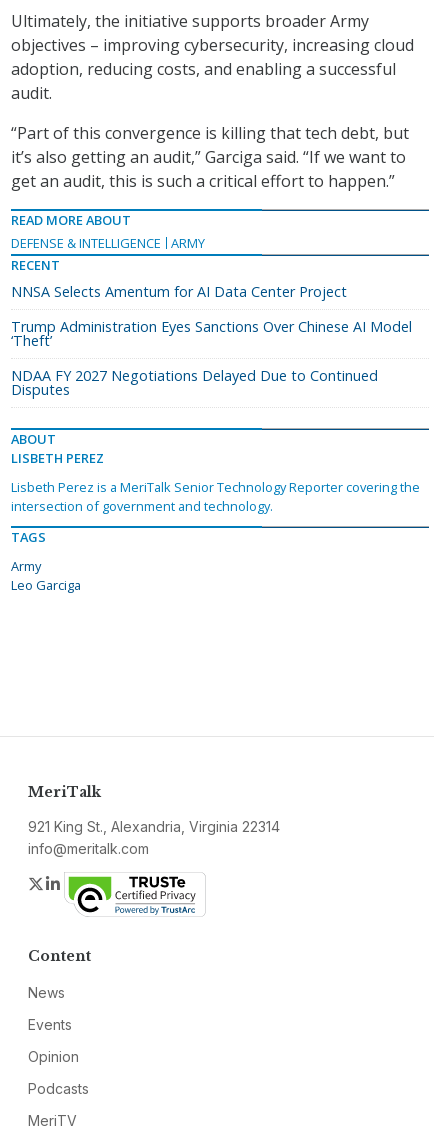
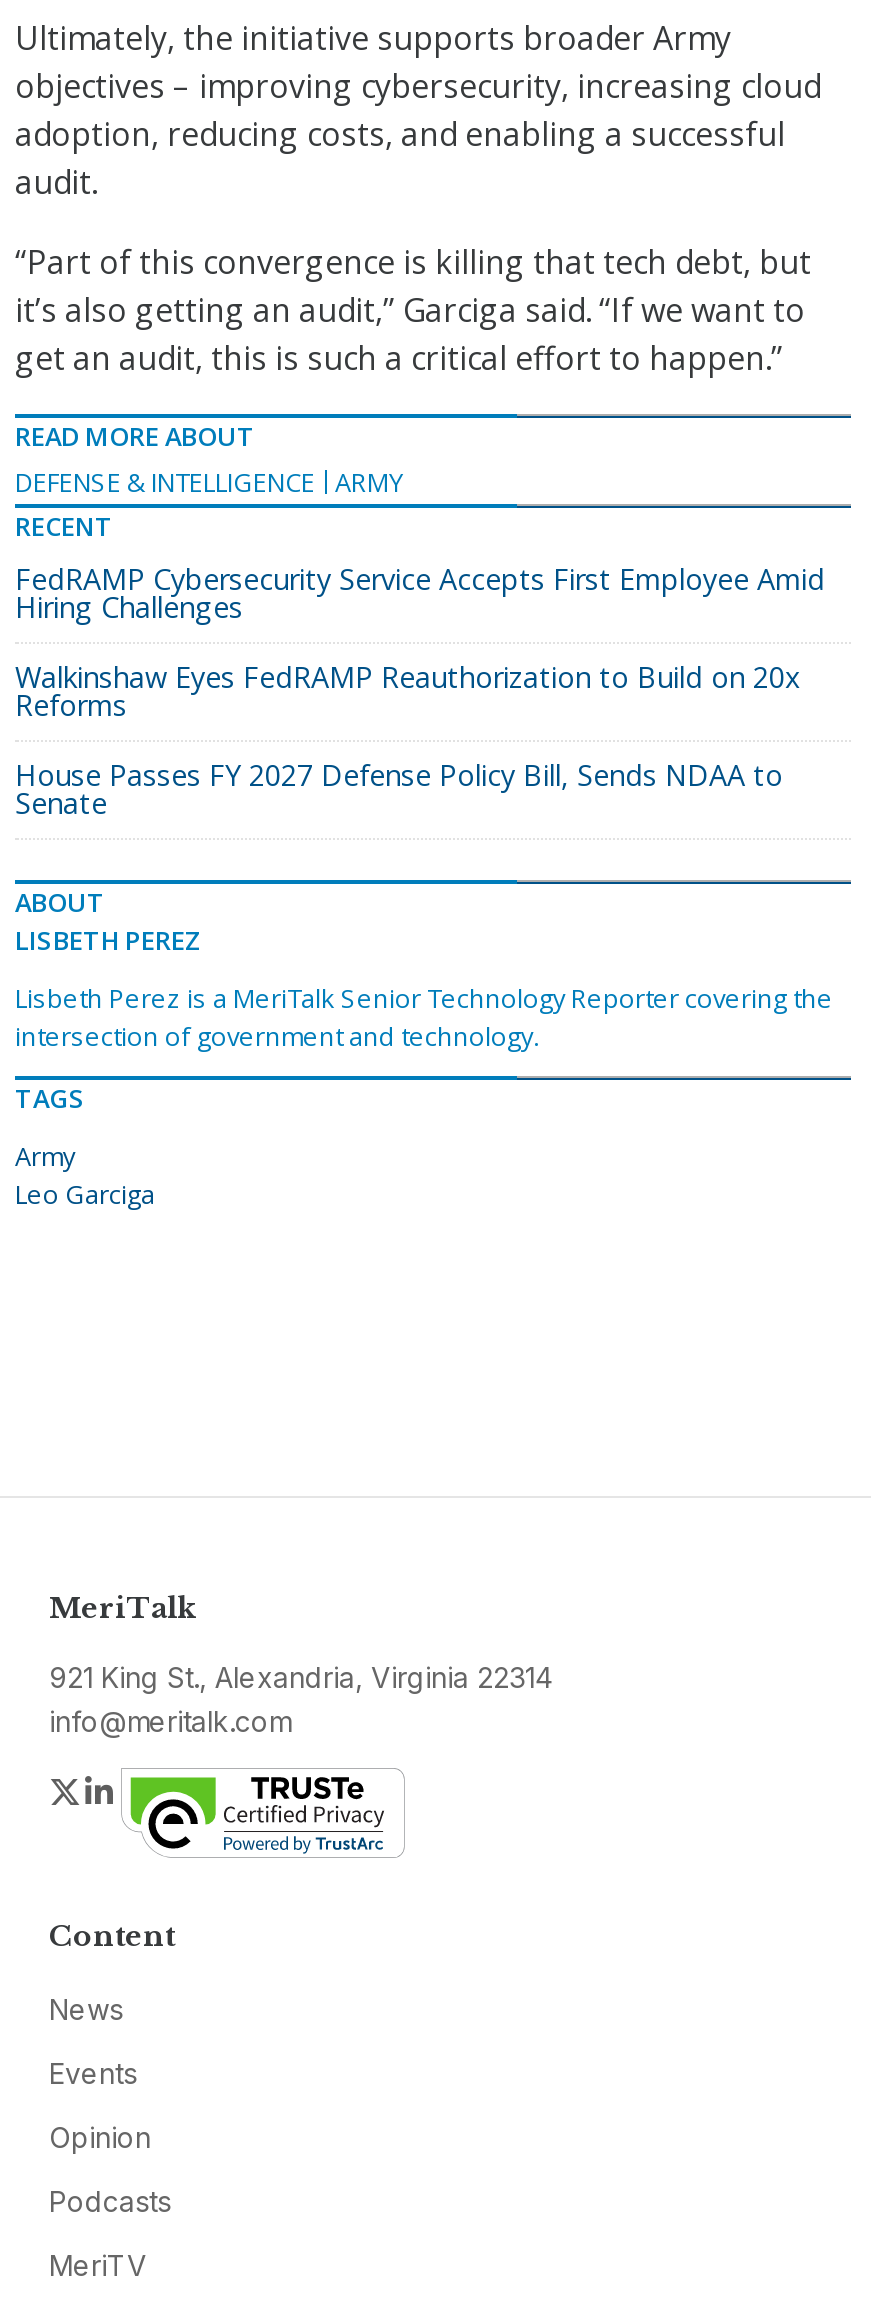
- NNSA Selects Amentum for AI Data Center Project
+ FedRAMP Cybersecurity Service Accepts First Employee Amid
+ Hiring Challenges

- Trump Administration Eyes Sanctions Over Chinese AI Model
- ‘Theft’
+ Walkinshaw Eyes FedRAMP Reauthorization to Build on 20x
+ Reforms

- NDAA FY 2027 Negotiations Delayed Due to Continued
- Disputes
+ House Passes FY 2027 Defense Policy Bill, Sends NDAA to
+ Senate
